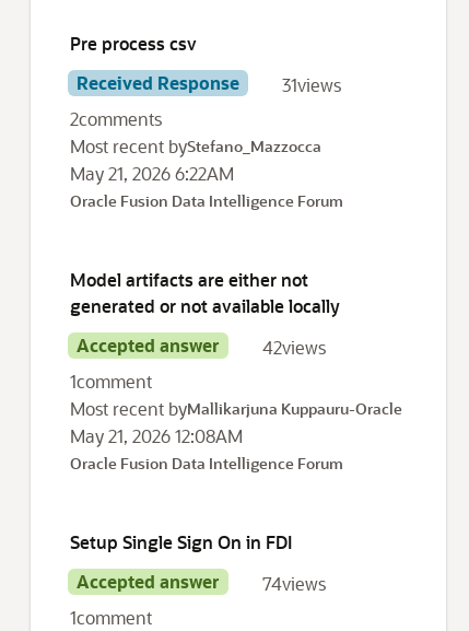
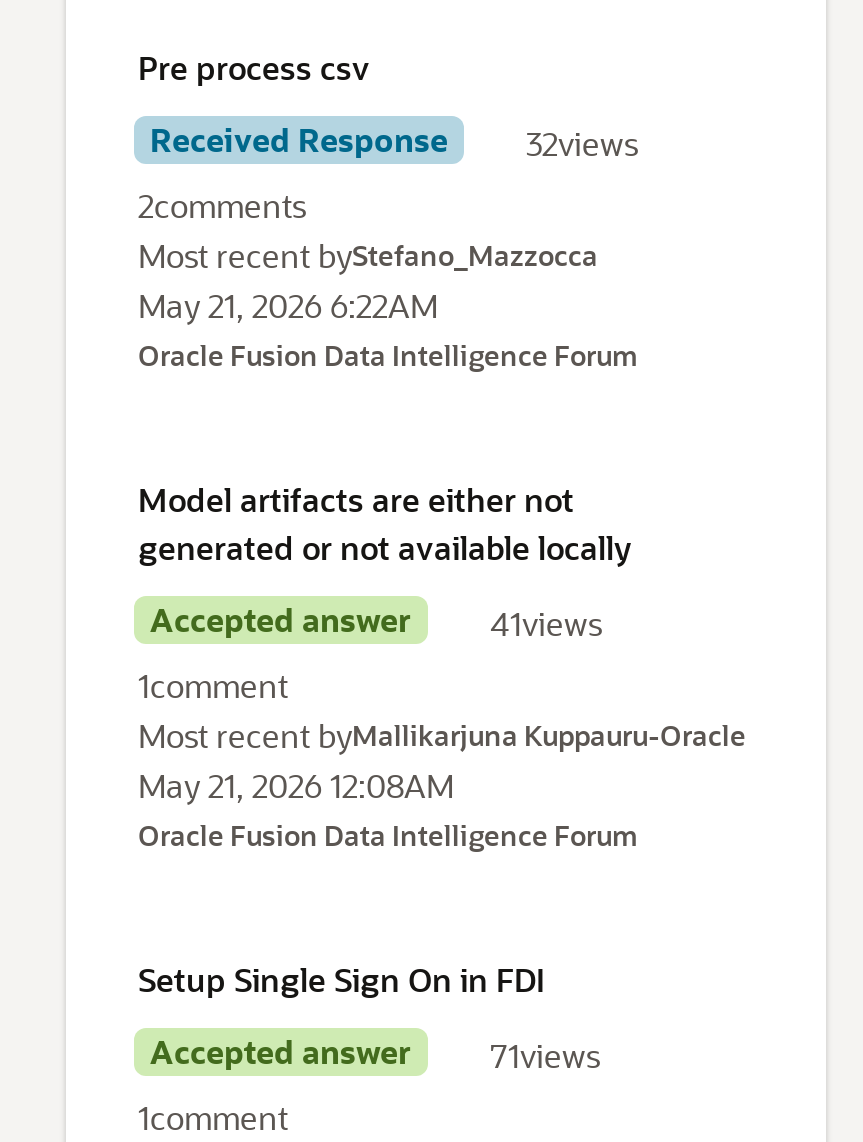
- Received Response 31views
+ Received Response 32views

- Accepted answer 42views
+ Accepted answer 41views

- Accepted answer 74views
+ Accepted answer 71views
